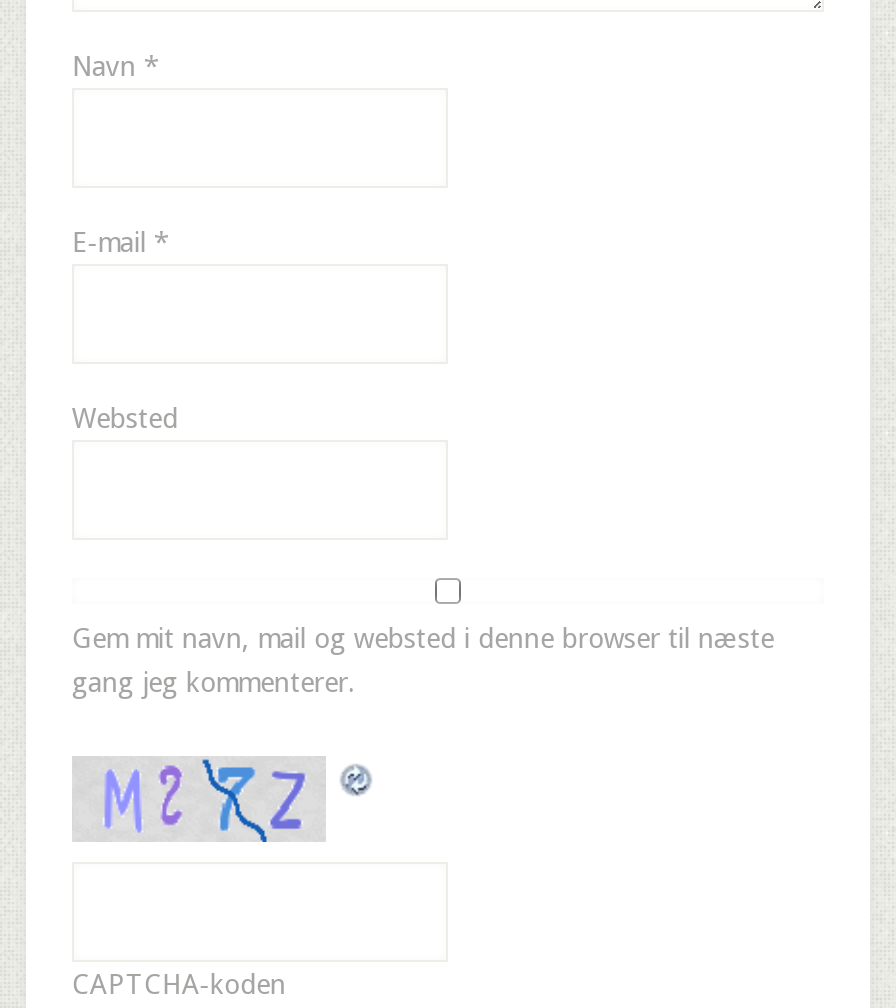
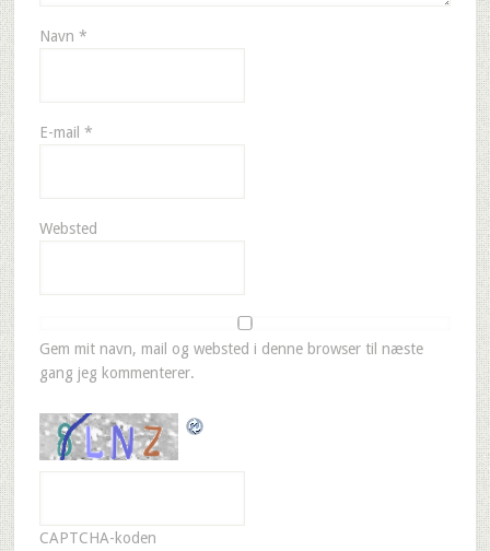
- [image]
+ [image]
